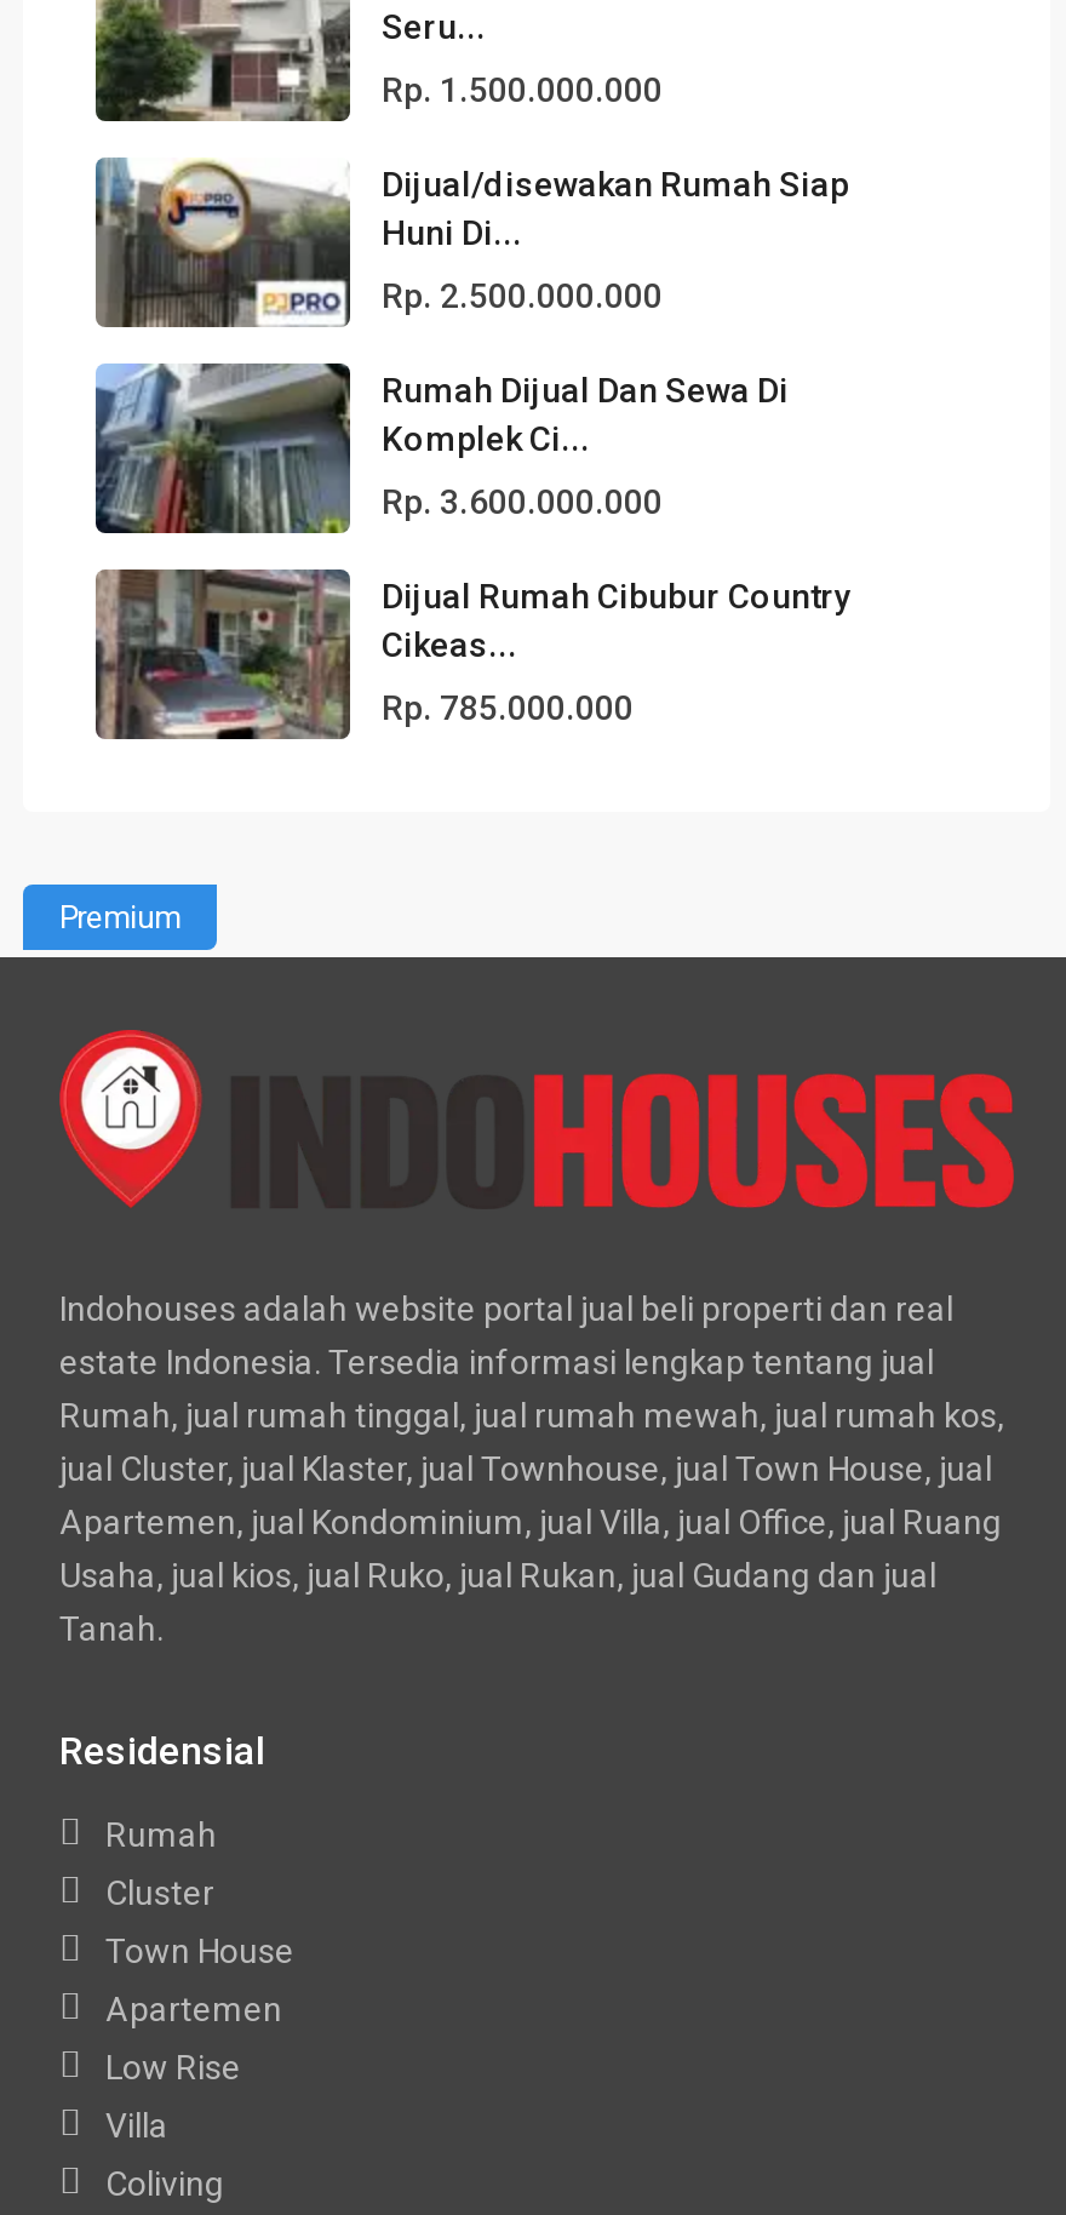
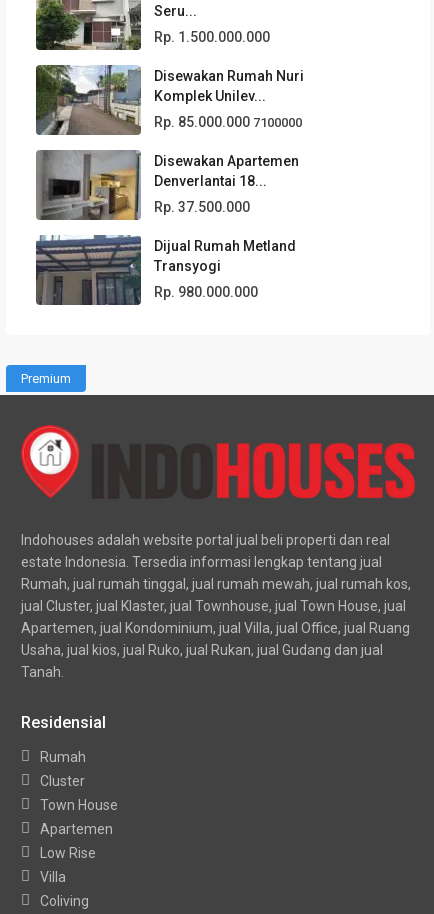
- [image]
- Dijual/disewakan Rumah Siap
- Huni Di...
+ [image]
+ Disewakan Rumah Nuri
+ Komplek Unilev...

- Rp. 2.500.000.000
+ Rp. 85.000.000 7100000

- [image]
- Rumah Dijual Dan Sewa Di
- Komplek Ci...
+ [image]
+ Disewakan Apartemen
+ Denverlantai 18...

- Rp. 3.600.000.000
+ Rp. 37.500.000

- [image]
- Dijual Rumah Cibubur Country
- Cikeas...
+ [image]
+ Dijual Rumah Metland
+ Transyogi

- Rp. 785.000.000
+ Rp. 980.000.000
